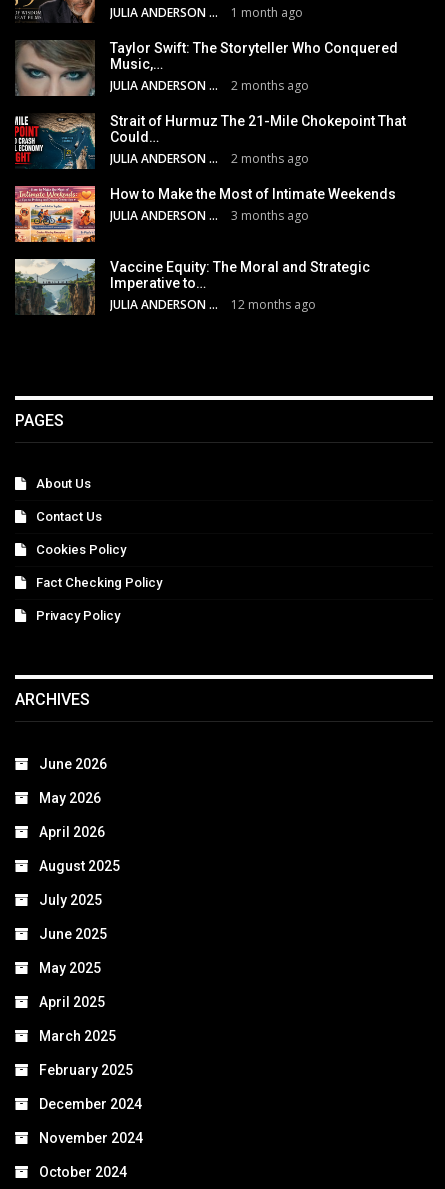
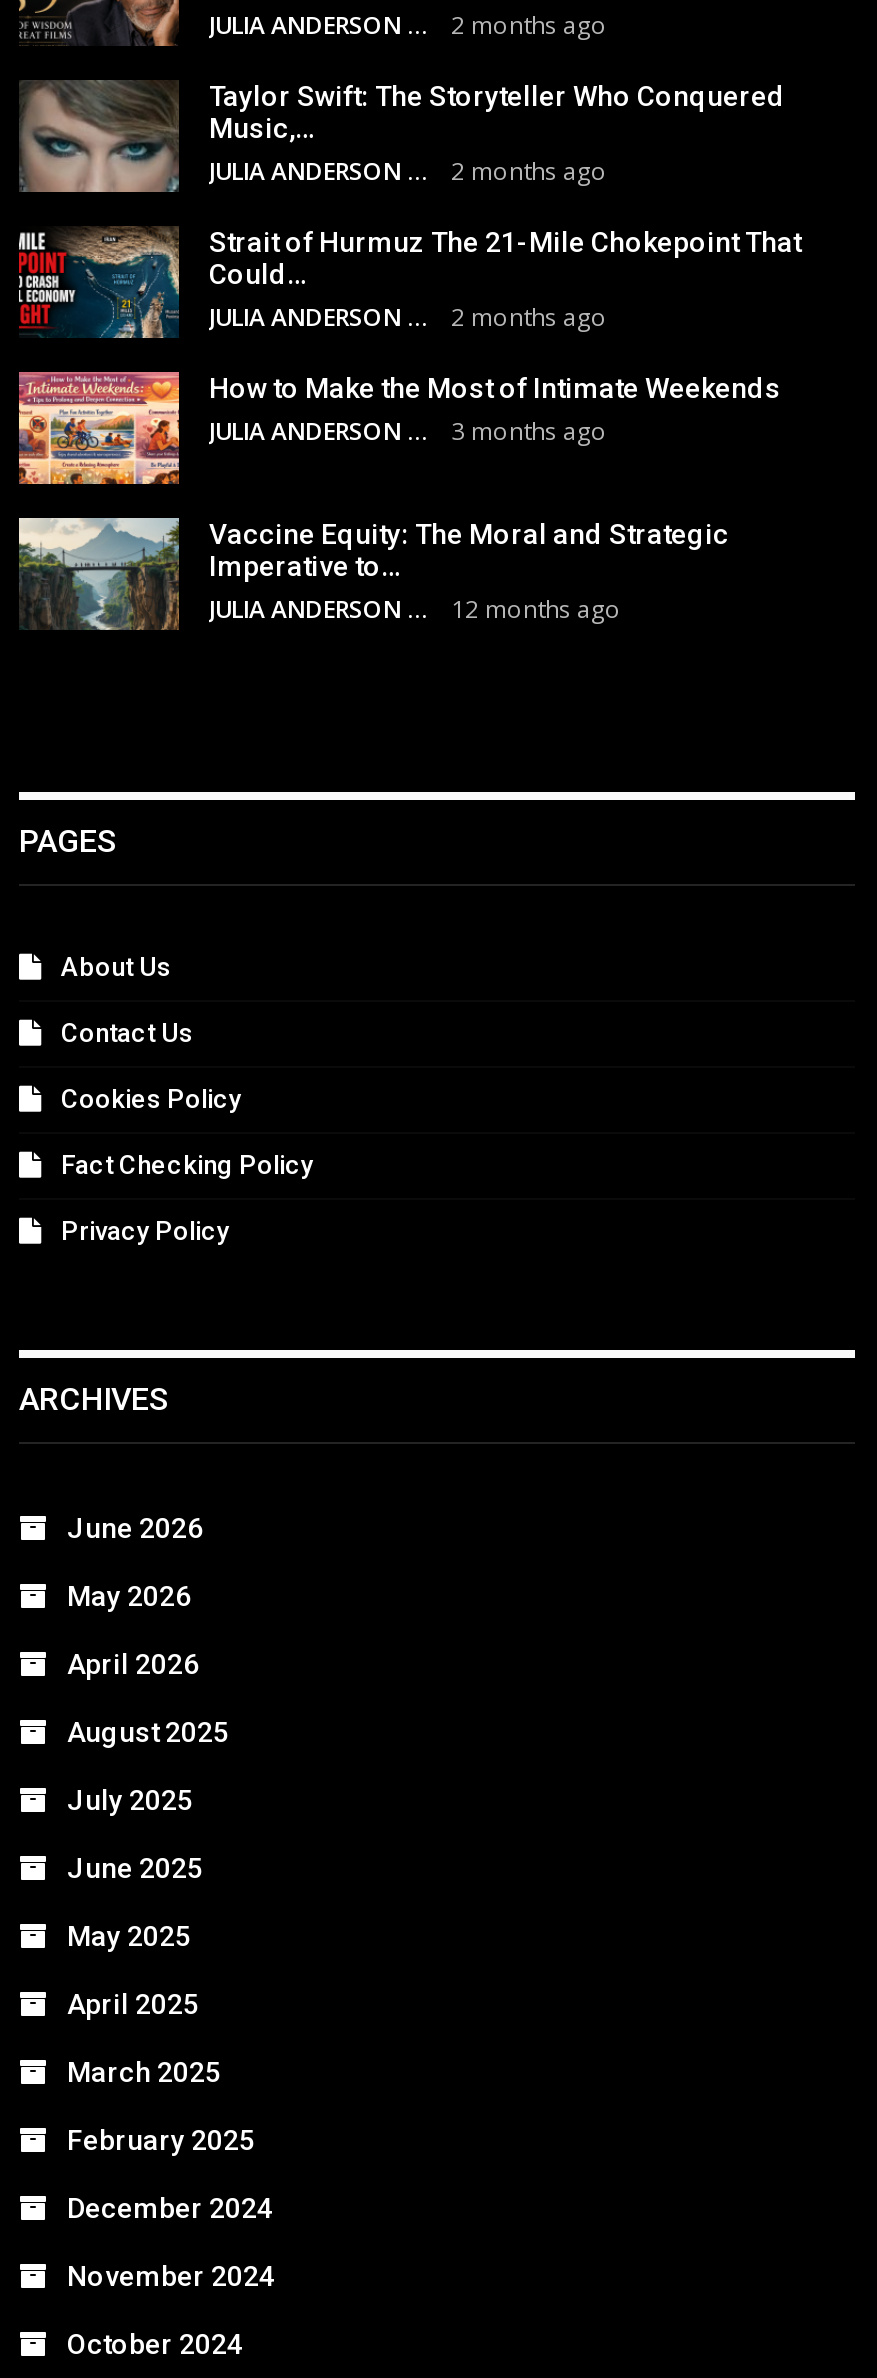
- 1 month ago
+ 2 months ago
